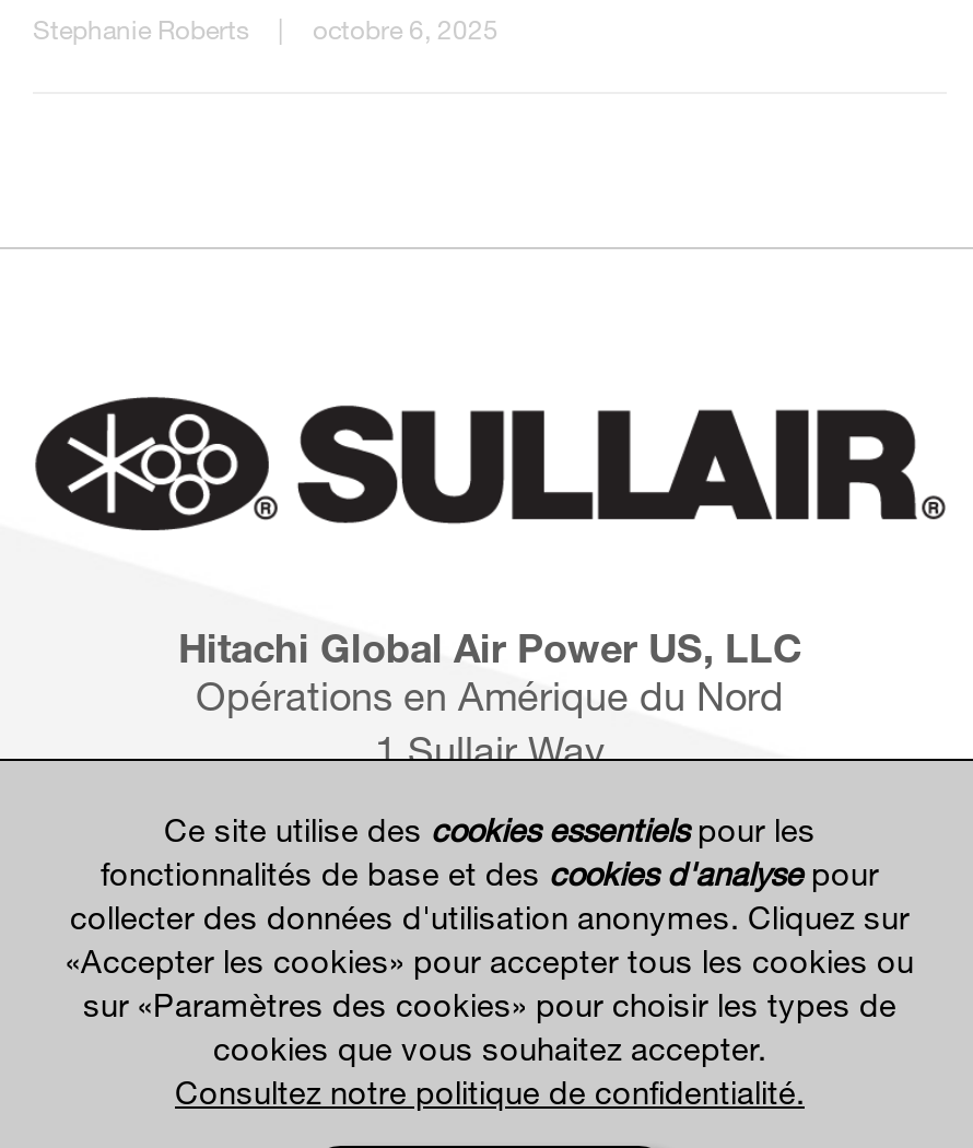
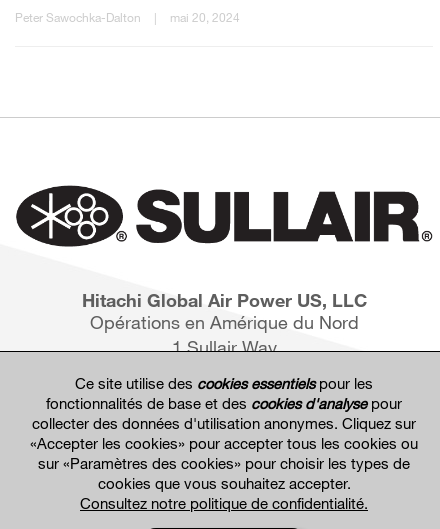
- Stephanie Roberts
+ Peter Sawochka-Dalton

- octobre 6, 2025
+ mai 20, 2024
